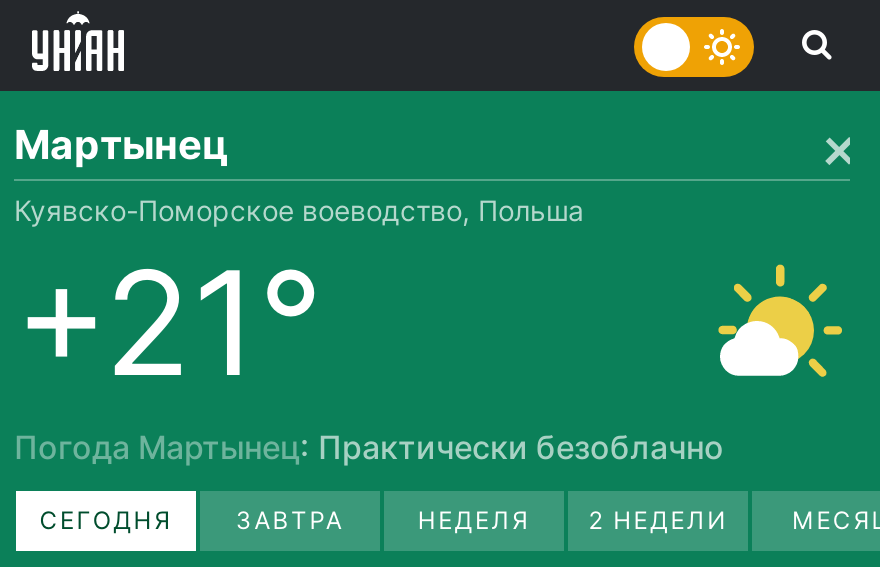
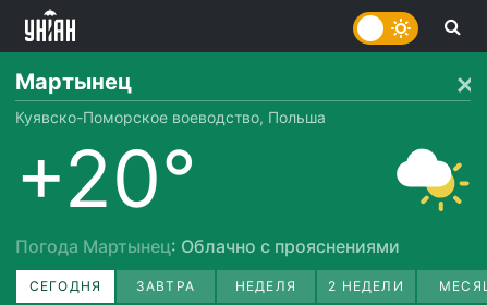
- [image]
- +21°
- Погода Мартынец: Практически безоблачно
+ [image]
+ +20°
+ Погода Мартынец: Облачно с прояснениями
